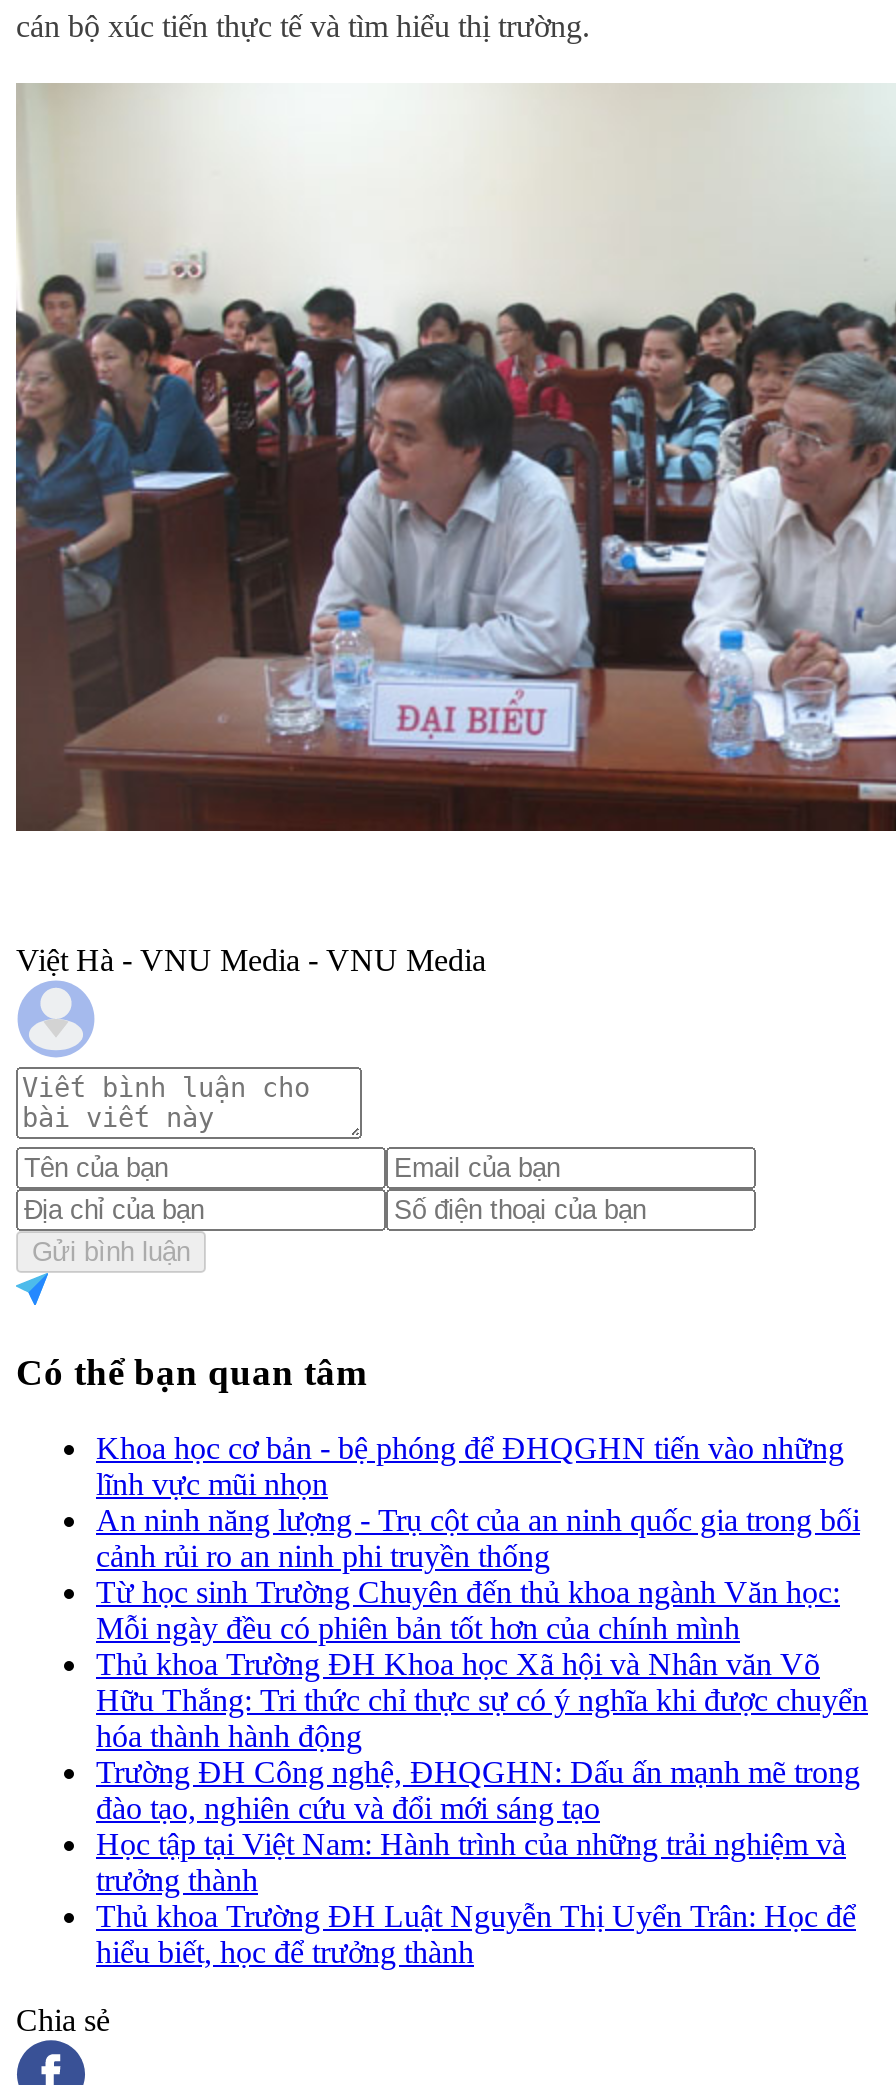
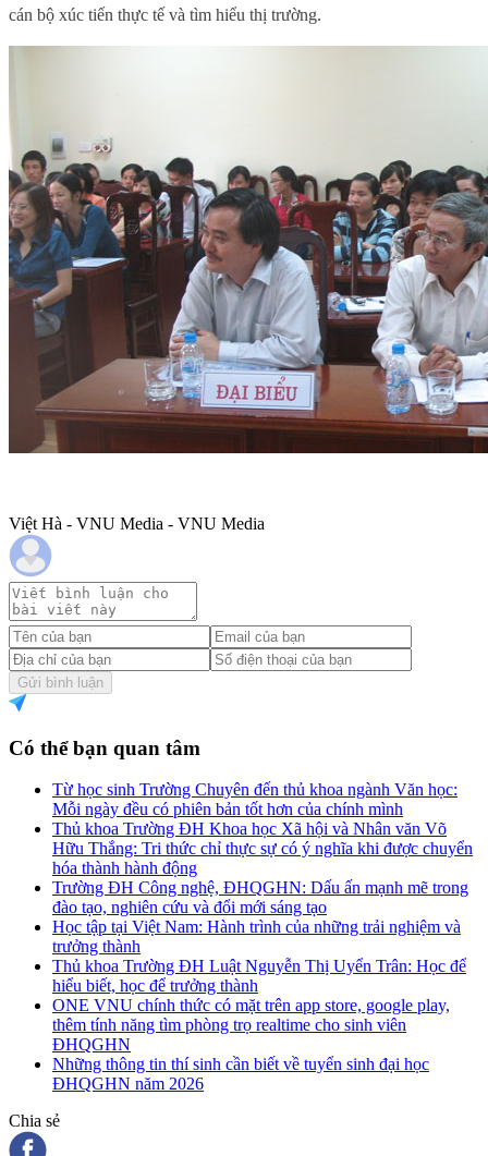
- Khoa học cơ bản - bệ phóng để ĐHQGHN tiến vào những
- lĩnh vực mũi nhọn
- An ninh năng lượng - Trụ cột của an ninh quốc gia trong bối
- cảnh rủi ro an ninh phi truyền thống

moved up: Từ học sinh Trường Chuyên đến thủ khoa ngành Văn học: | Mỗi ngày đều có phiên bản tốt hơn của chính mình | Thủ khoa Trường ĐH Khoa học Xã hội và Nhân văn Võ | ... | Thủ khoa Trường ĐH Luật Nguyễn Thị Uyển Trân: Học để | hiểu biết, học để trưởng thành

+ ONE VNU chính thức có mặt trên app store, google play,
+ thêm tính năng tìm phòng trọ realtime cho sinh viên
+ ĐHQGHN
+ Những thông tin thí sinh cần biết về tuyển sinh đại học
+ ĐHQGHN năm 2026
